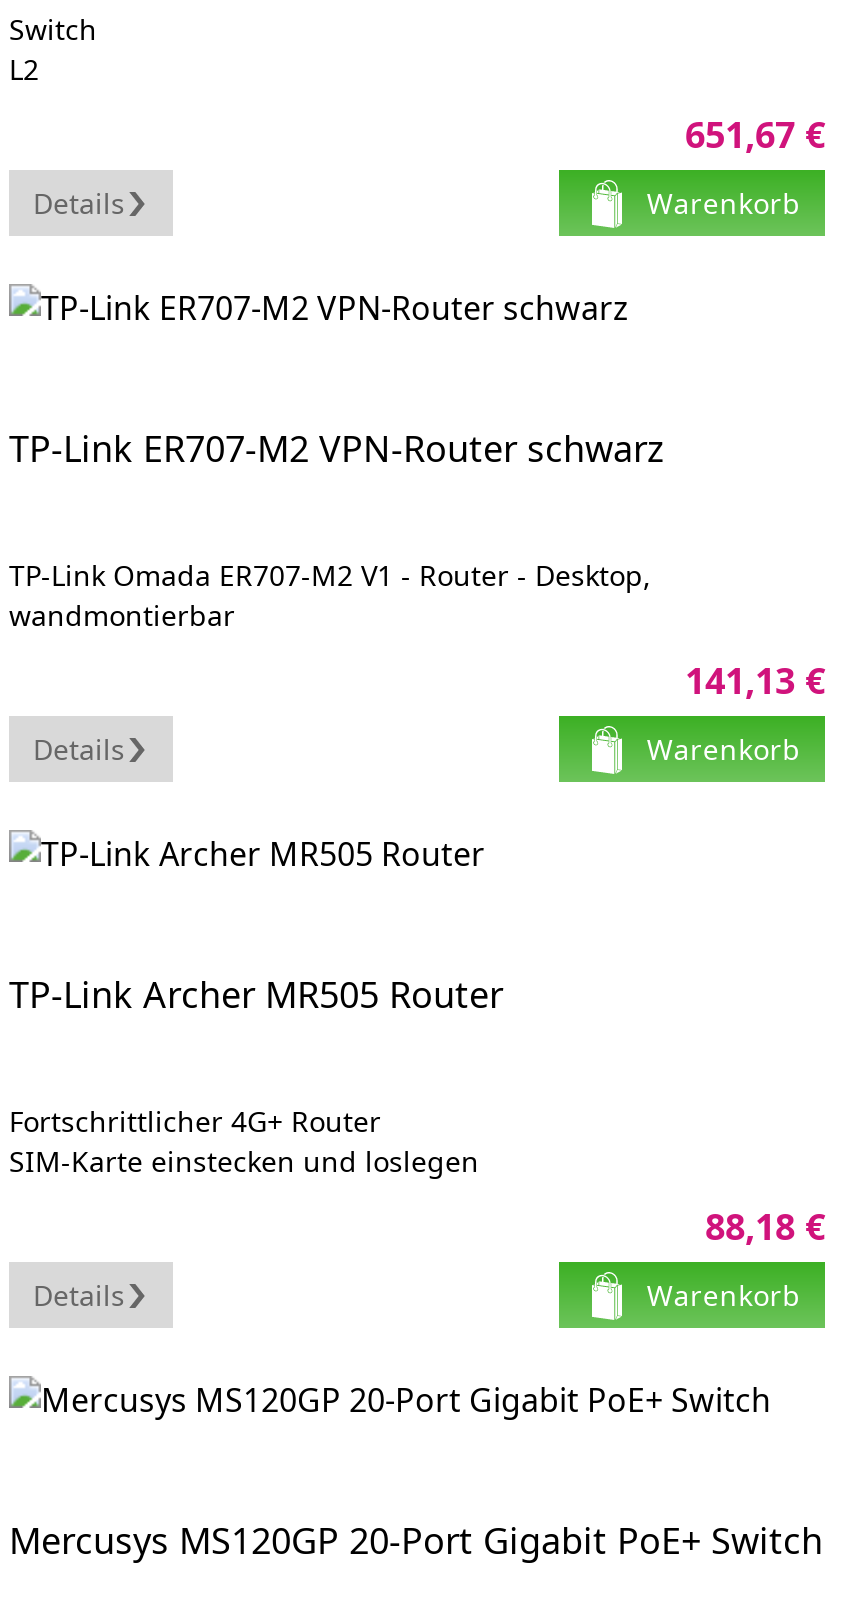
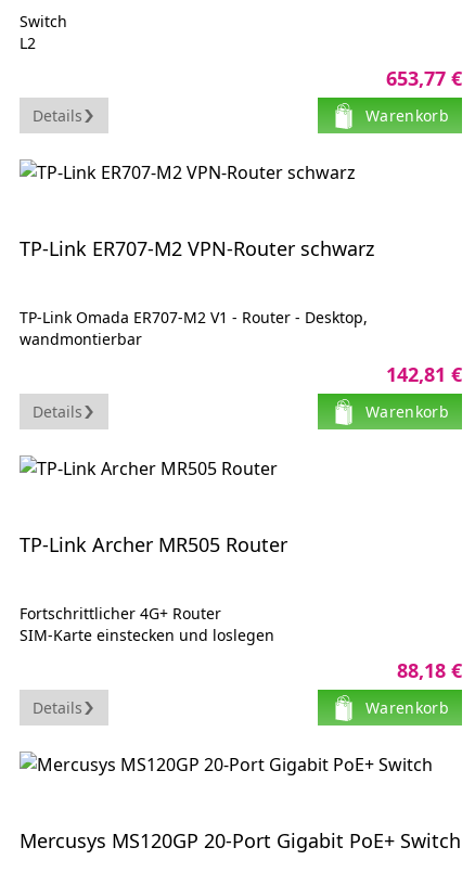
- 651,67 €
+ 653,77 €

- 141,13 €
+ 142,81 €
